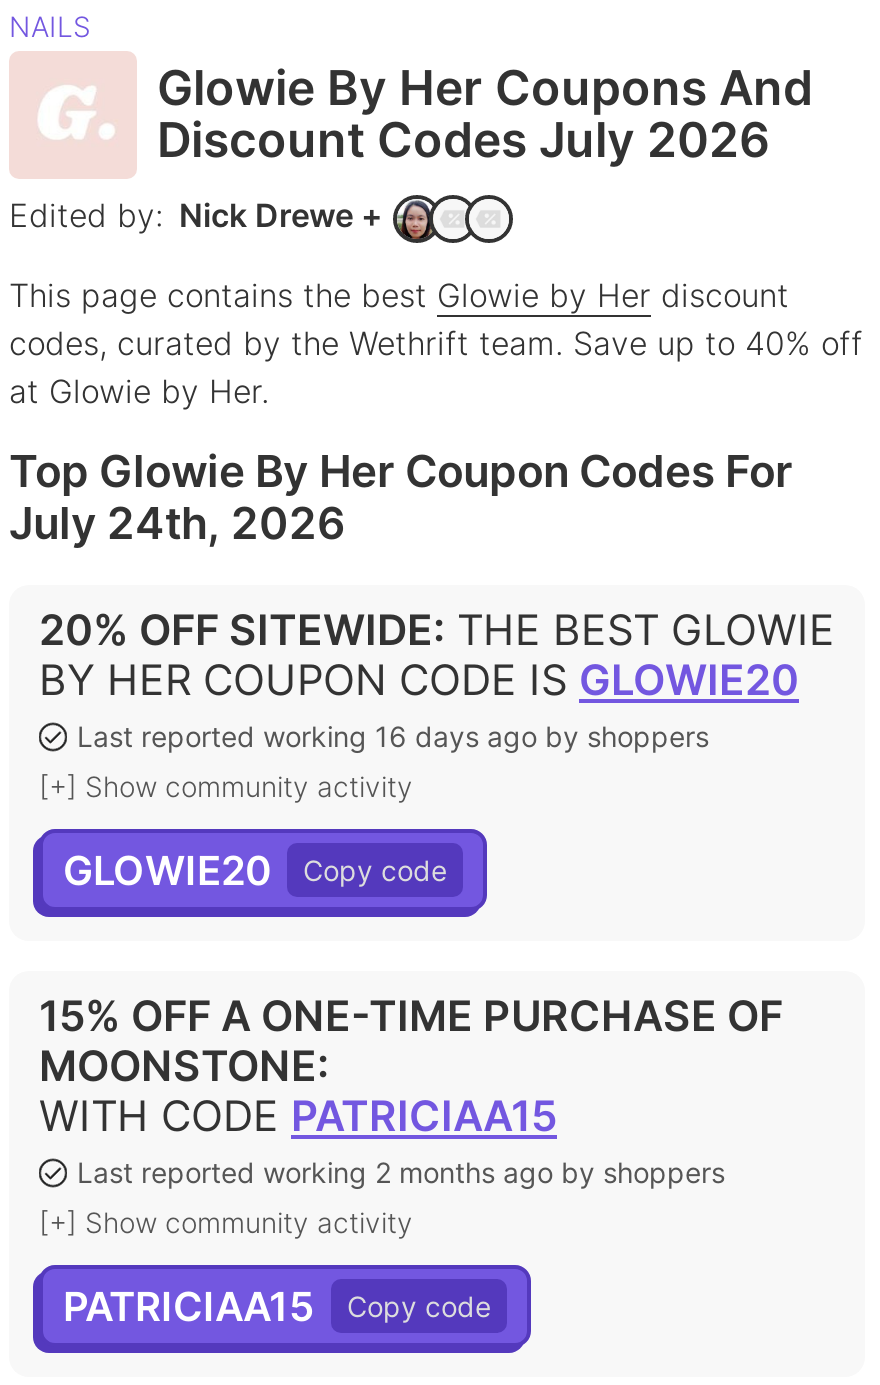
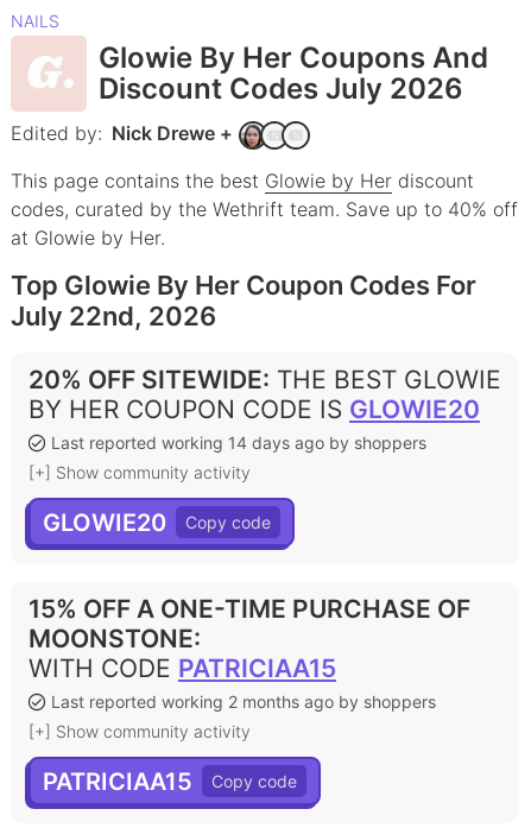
- July 24th, 2026
+ July 22nd, 2026

- Last reported working 16 days ago by shoppers
+ Last reported working 14 days ago by shoppers
